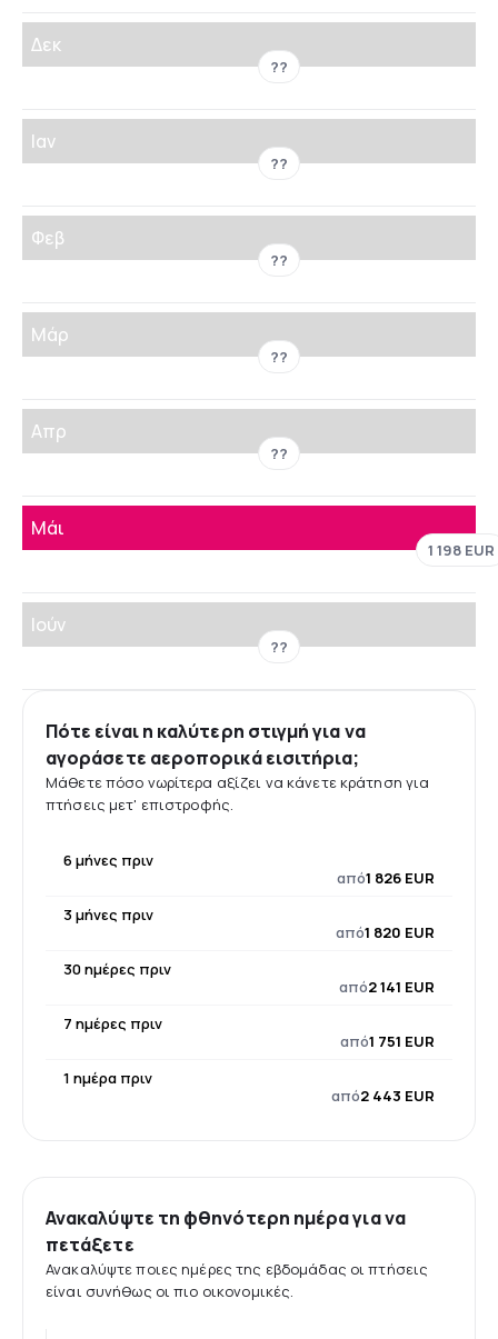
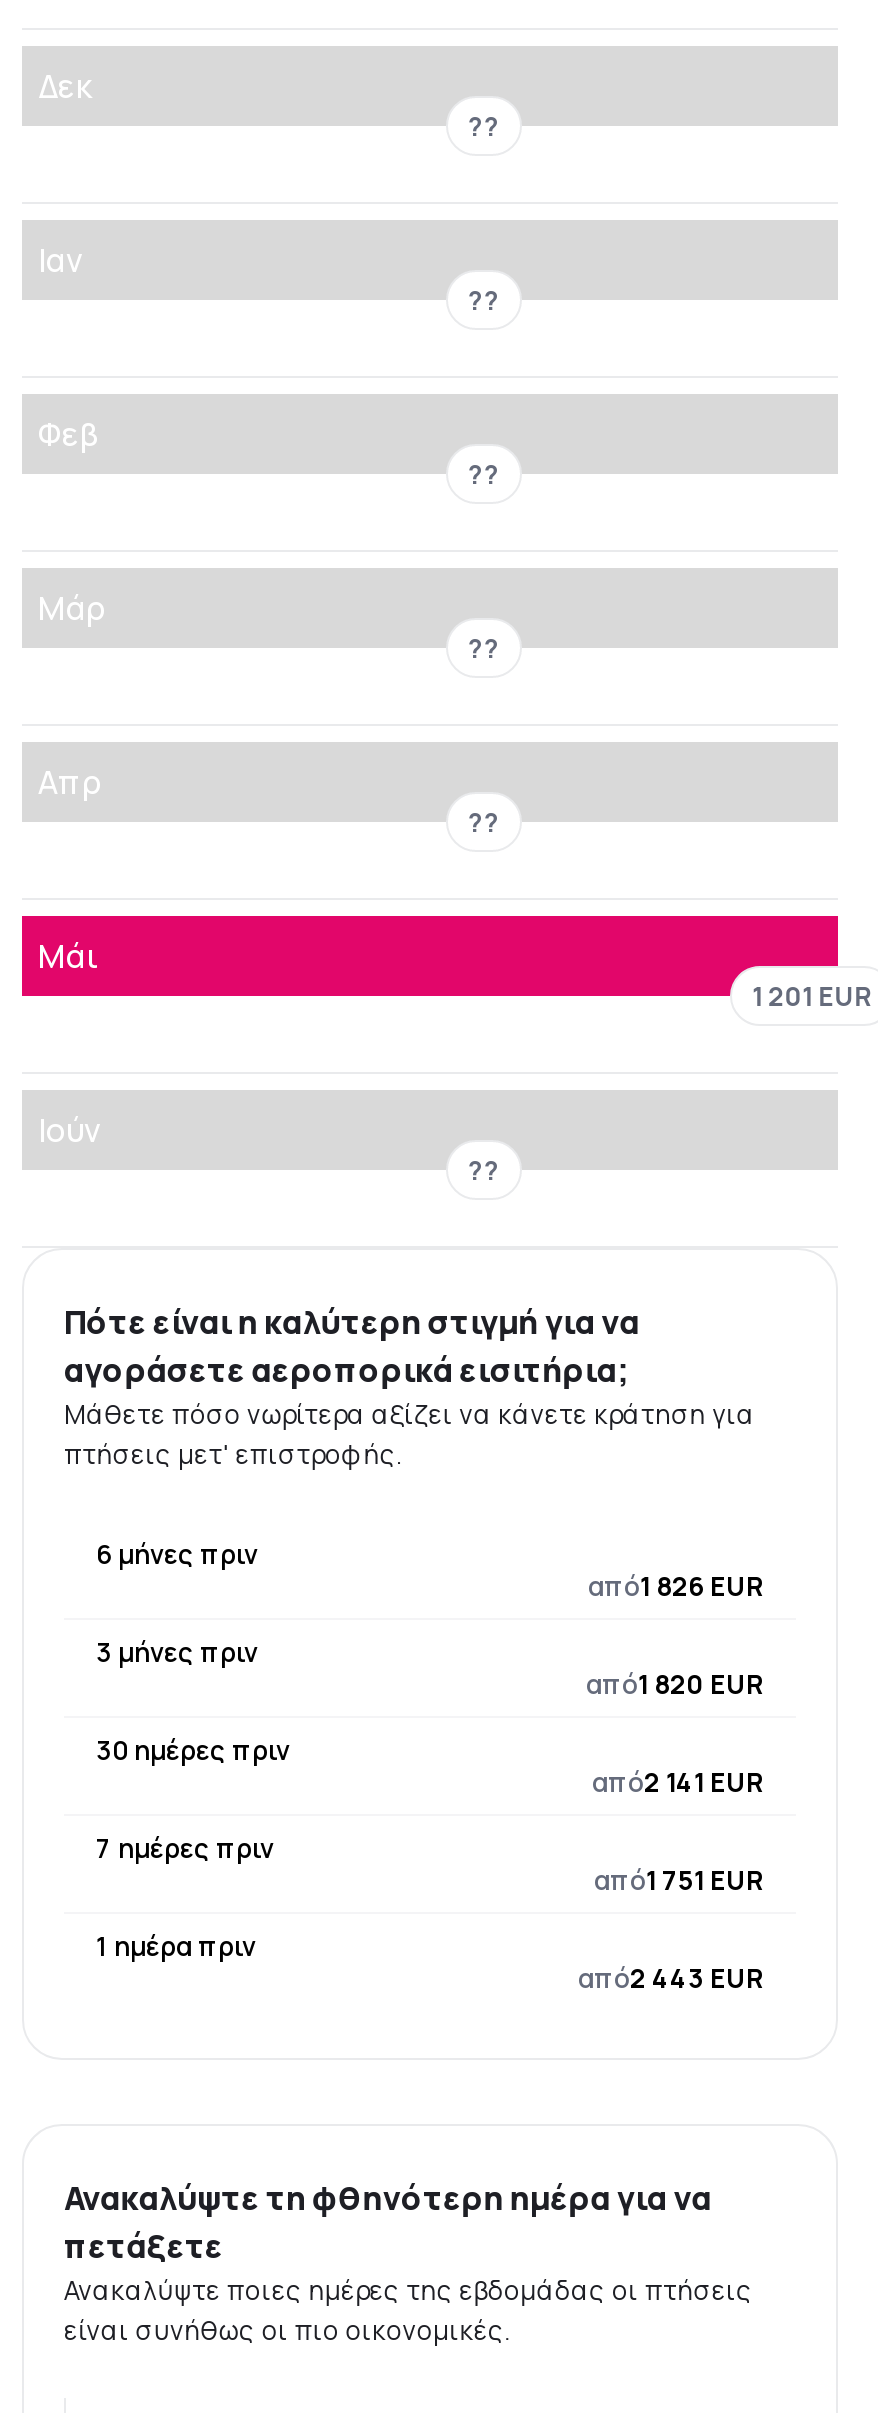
- 1 198 EUR
+ 1 201 EUR
